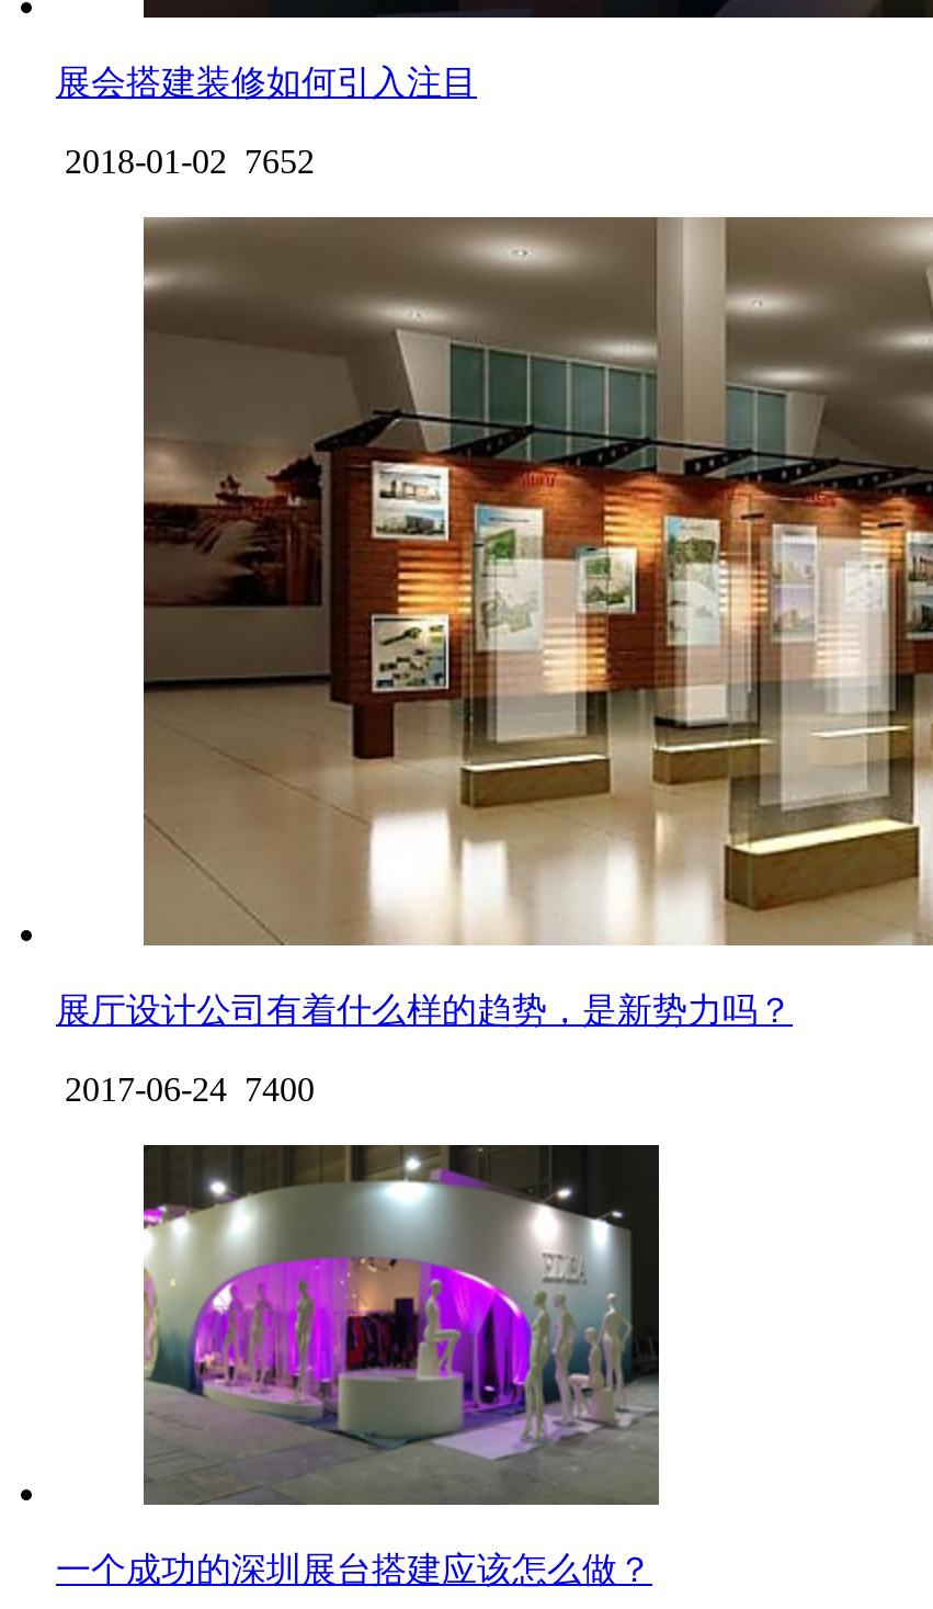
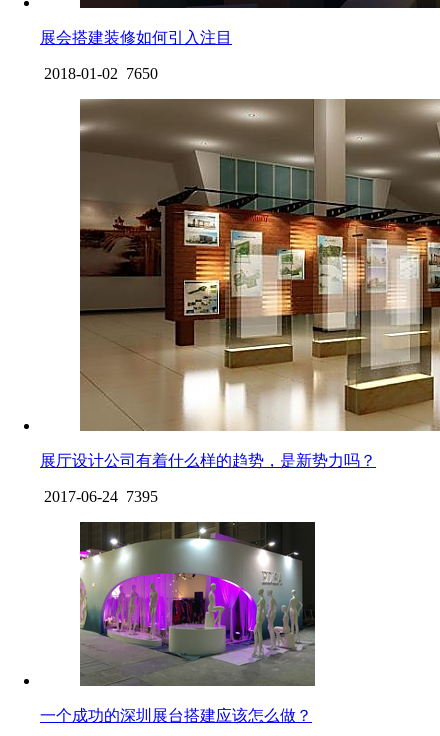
- 2018-01-02 7652
+ 2018-01-02 7650

- 2017-06-24 7400
+ 2017-06-24 7395
